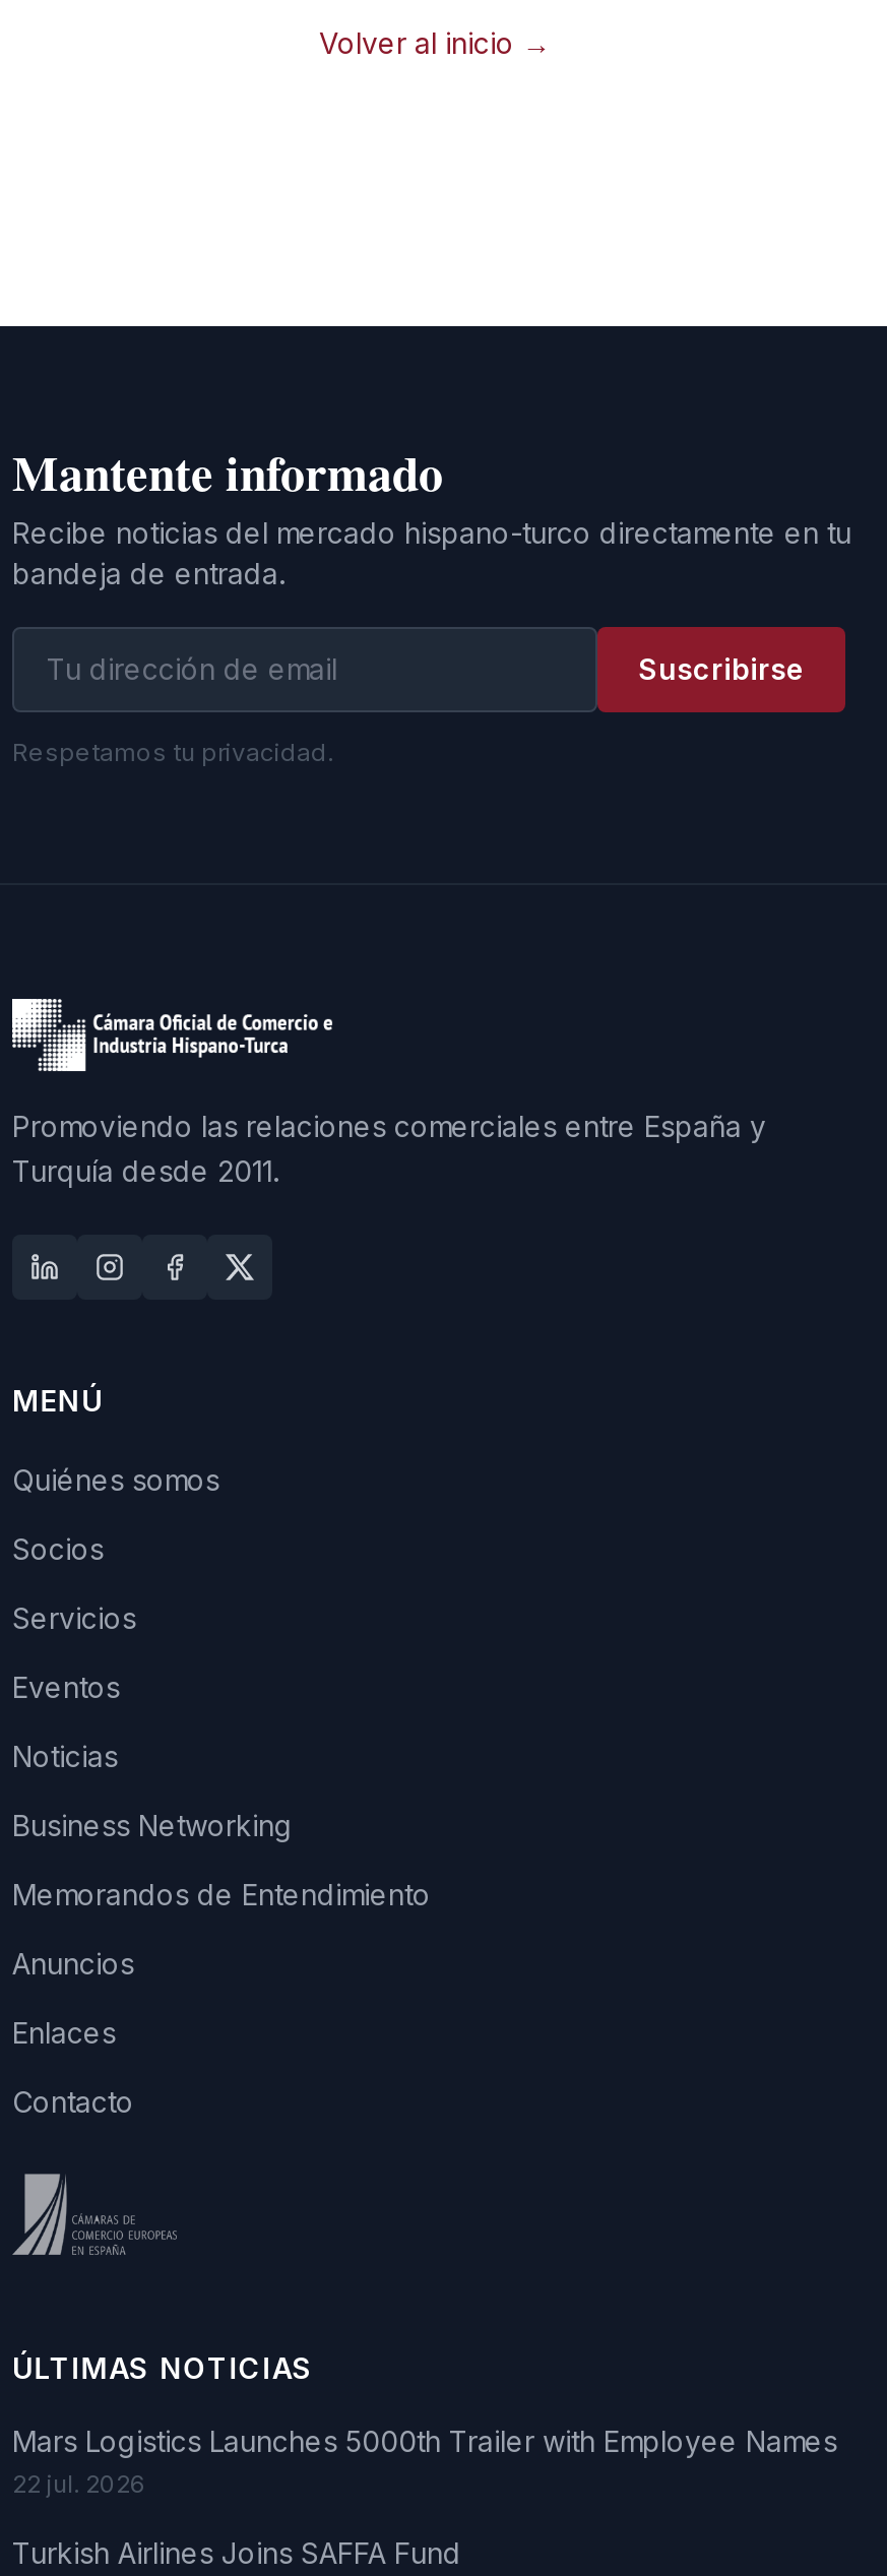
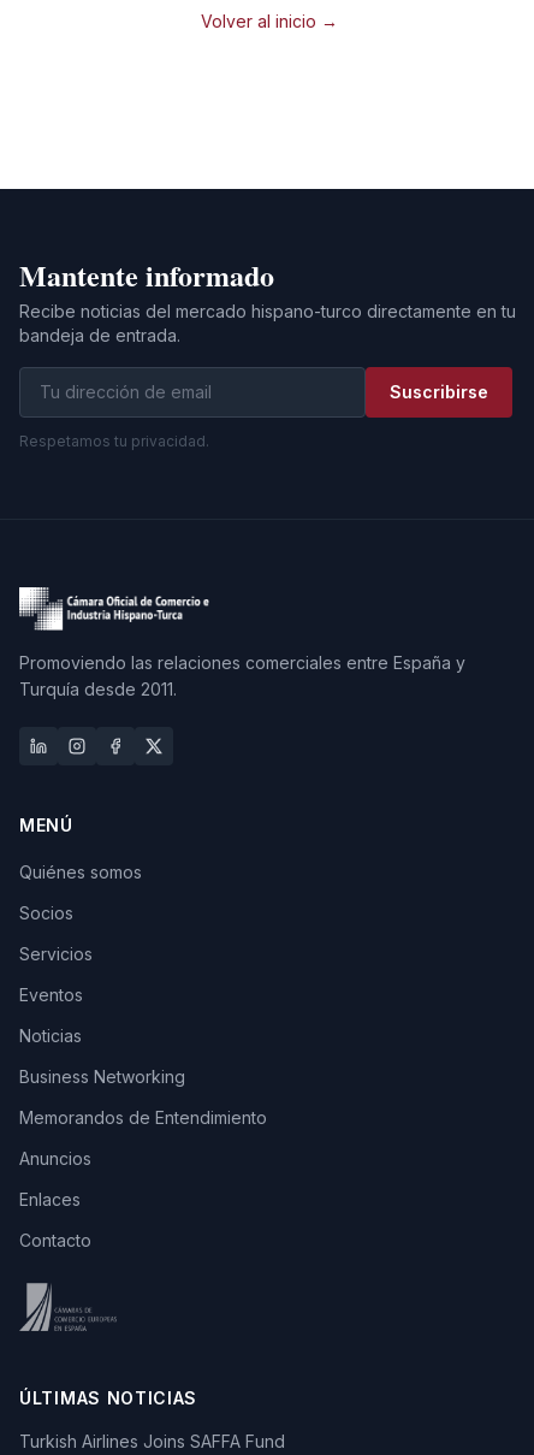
- Mars Logistics Launches 5000th Trailer with Employee Names
- 22 jul. 2026
